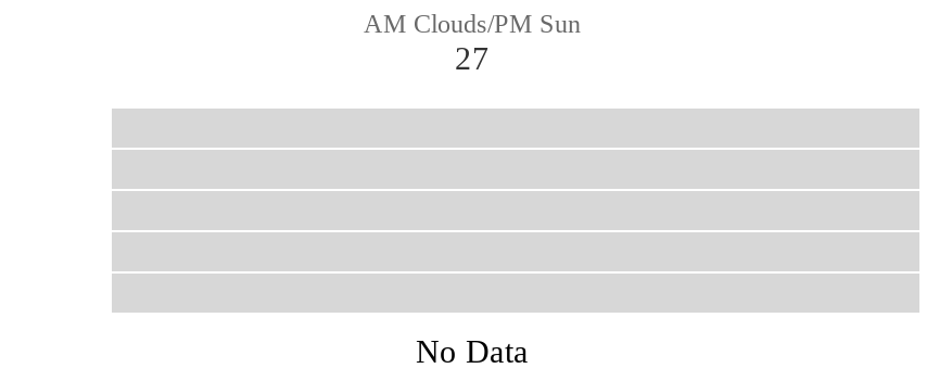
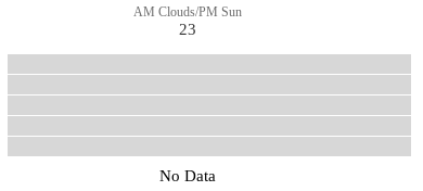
- 27
+ 23
